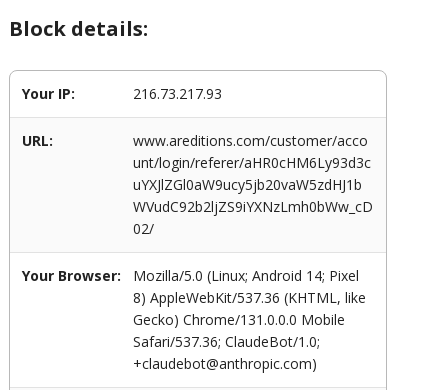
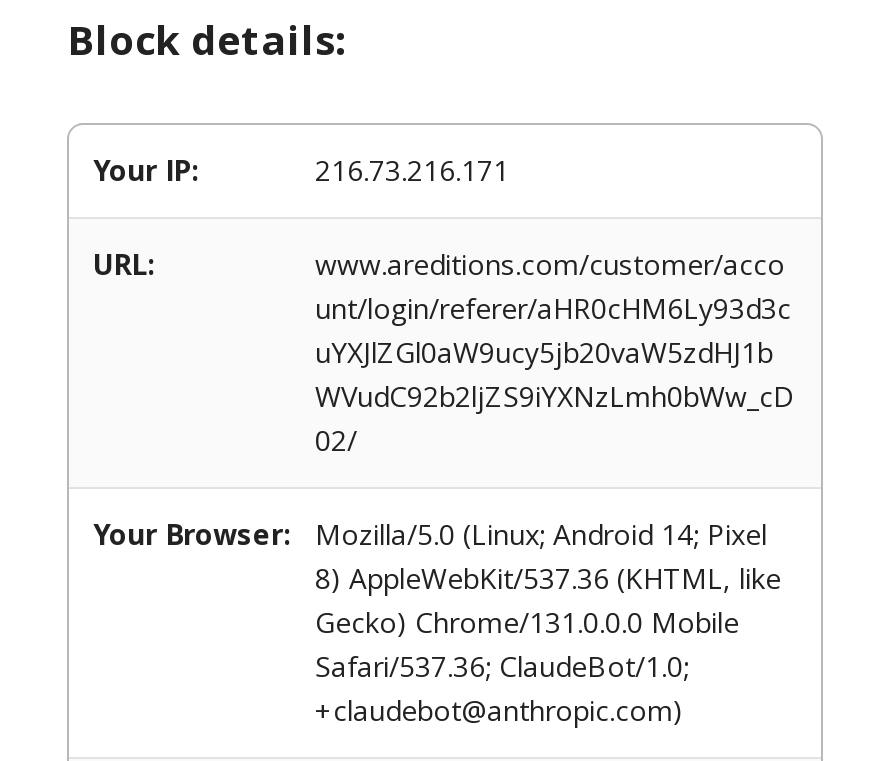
- 216.73.217.93
+ 216.73.216.171
